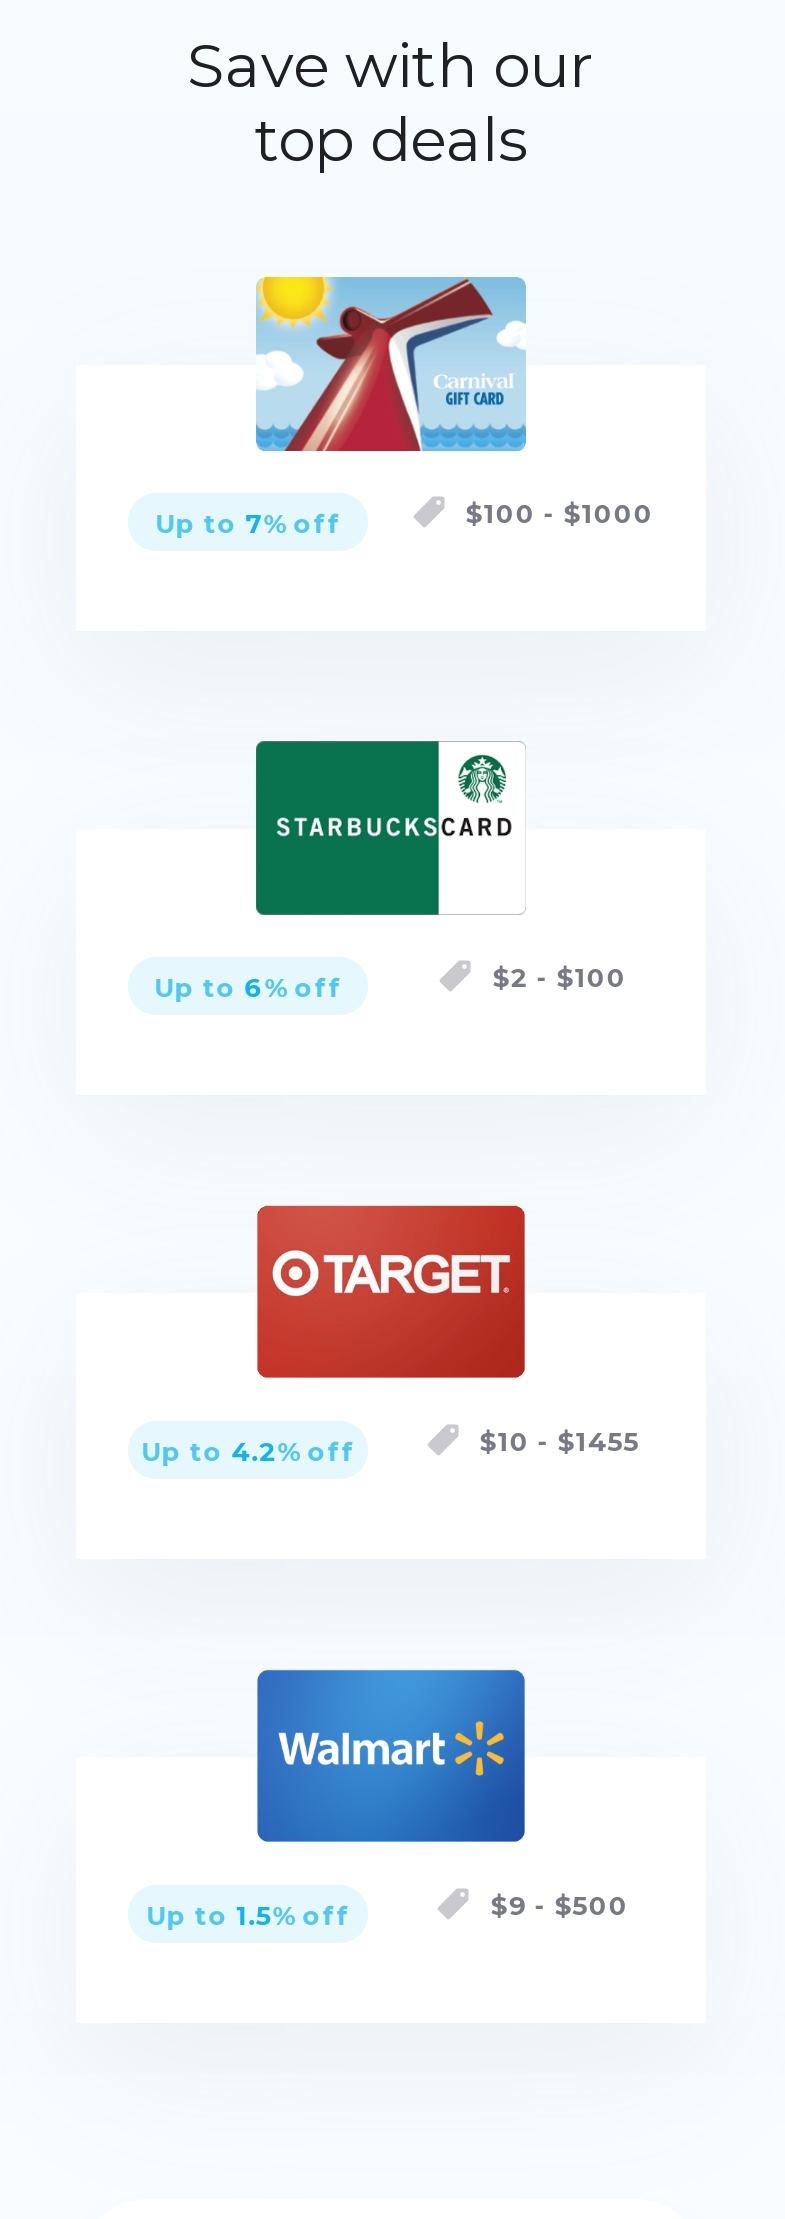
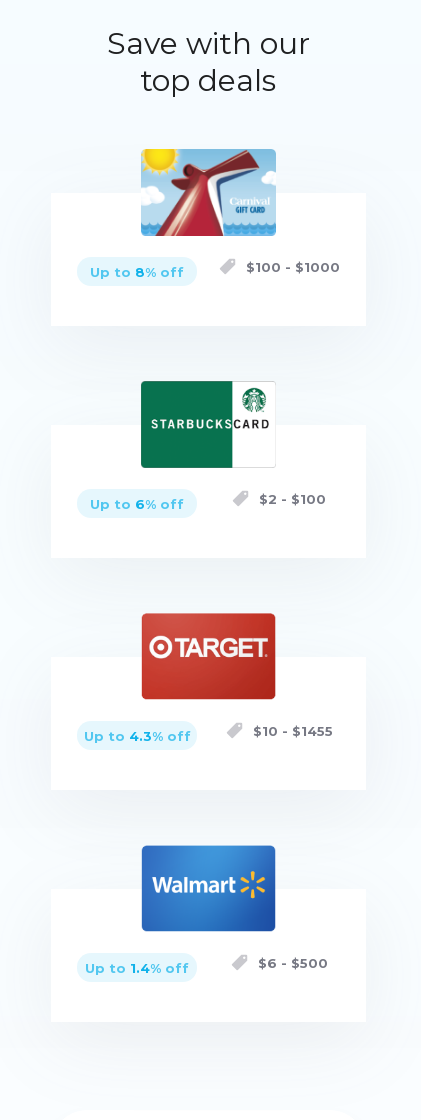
- Up to 7% off
+ Up to 8% off

- Up to 4.2% off
+ Up to 4.3% off

- Up to 1.5% off
+ Up to 1.4% off

- $9 - $500
+ $6 - $500
